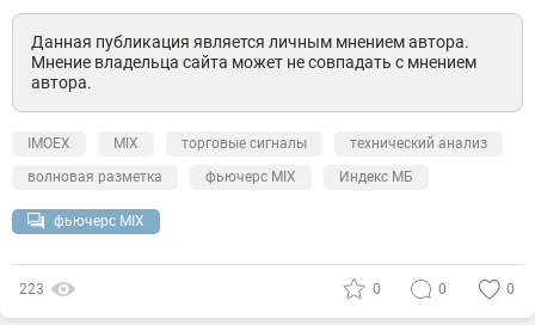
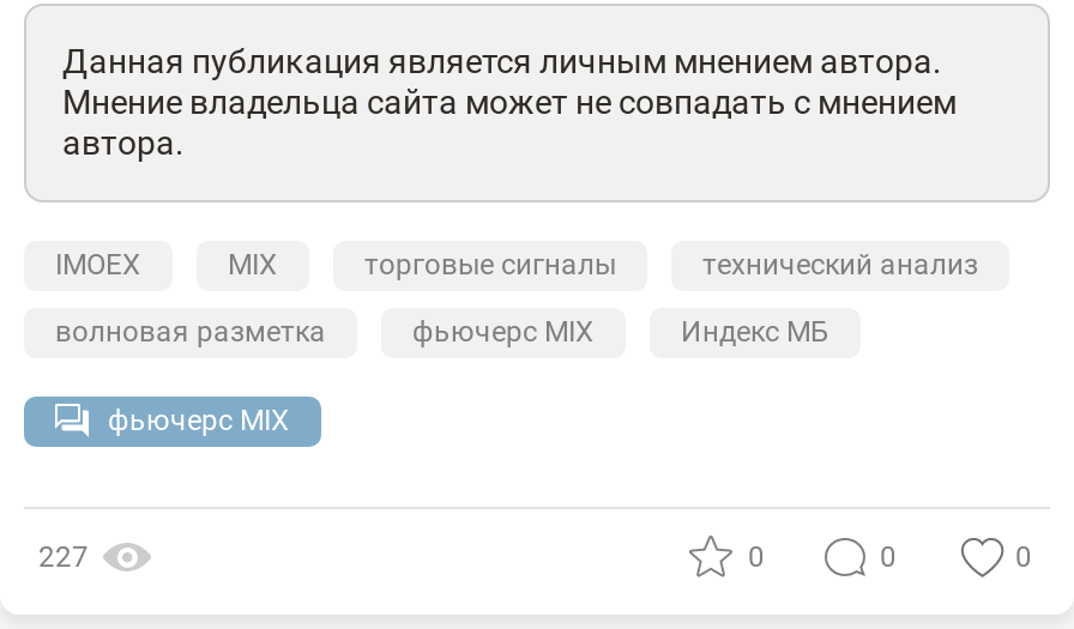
- 223
+ 227
